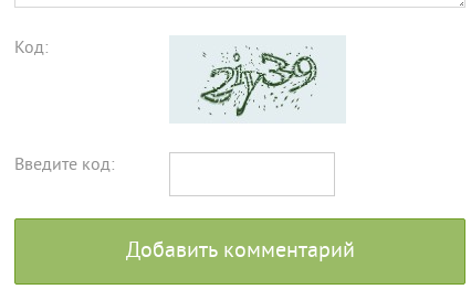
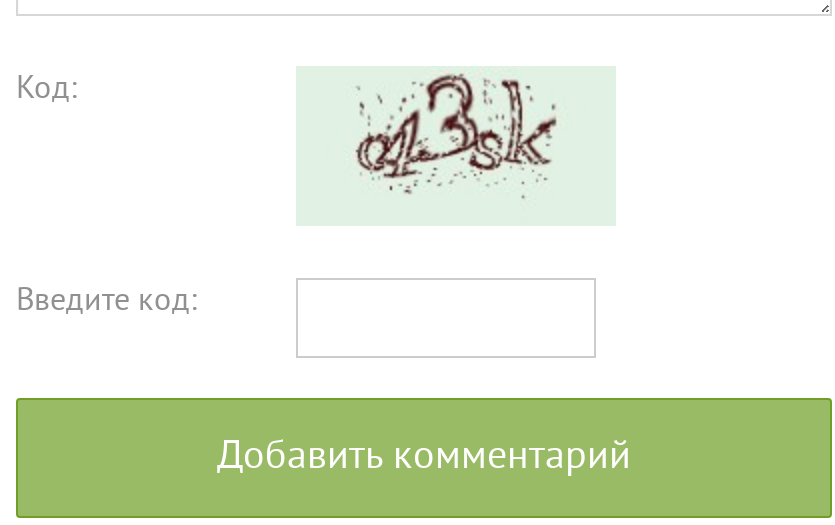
- [image]
+ [image]
